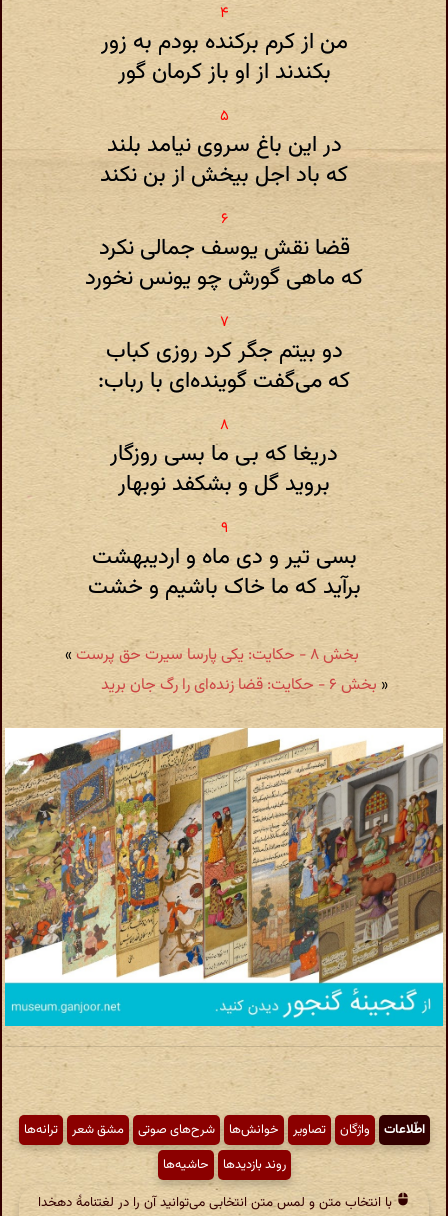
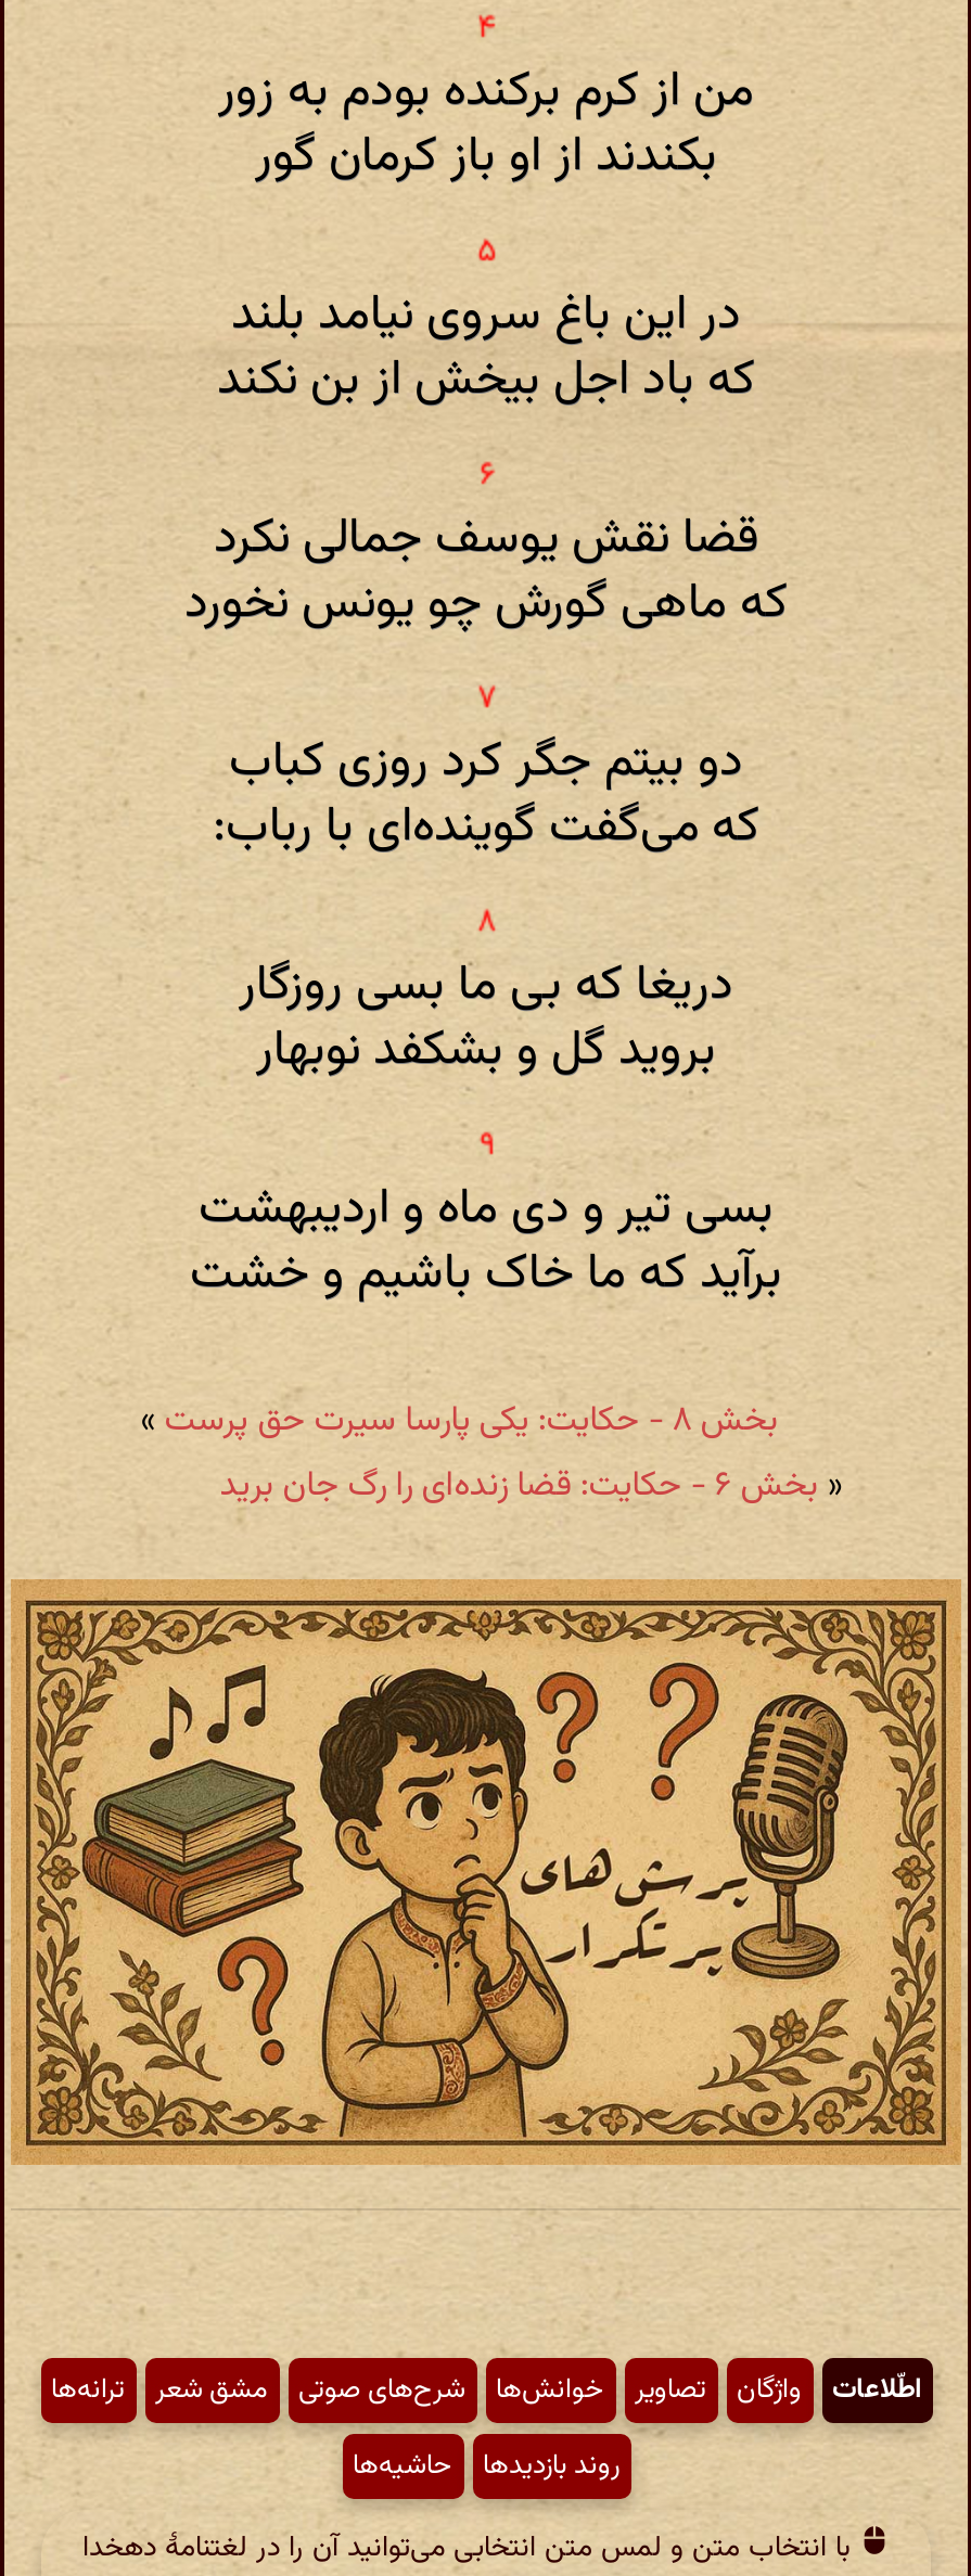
- [image]
+ [image]
